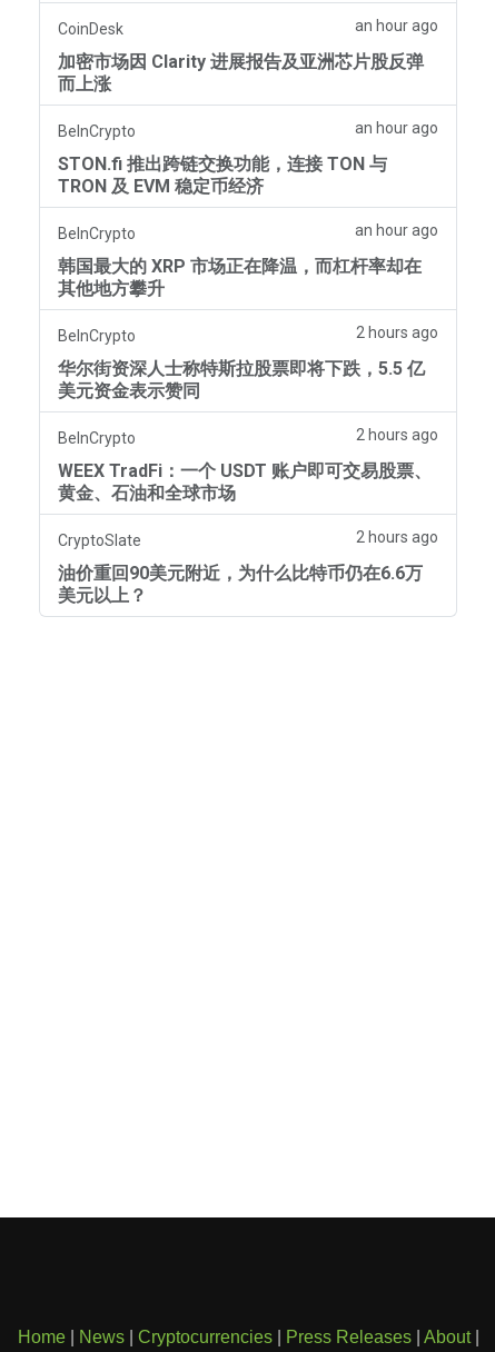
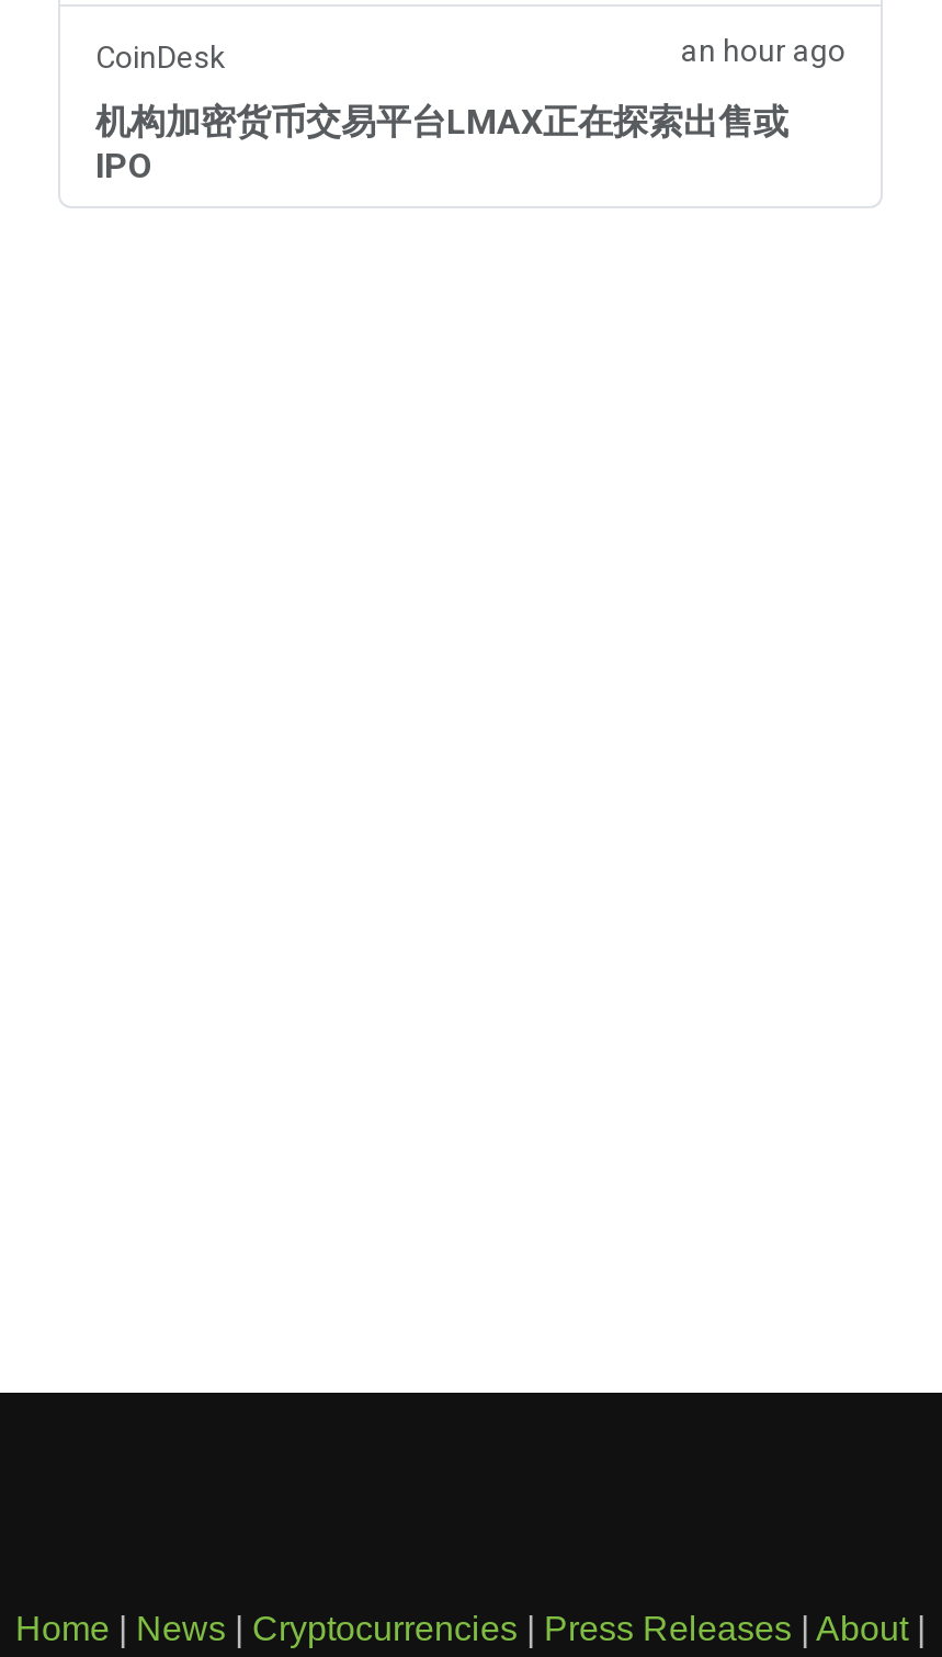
- 加密市场因 Clarity 进展报告及亚洲芯片股反弹
- 而上涨
- BeInCrypto
- an hour ago
- STON.fi 推出跨链交换功能，连接 TON 与
- TRON 及 EVM 稳定币经济
- BeInCrypto
- an hour ago
- 韩国最大的 XRP 市场正在降温，而杠杆率却在
- 其他地方攀升
- BeInCrypto
- 2 hours ago
- 华尔街资深人士称特斯拉股票即将下跌，5.5 亿
- 美元资金表示赞同
- BeInCrypto
- 2 hours ago
- WEEX TradFi：一个 USDT 账户即可交易股票、
- 黄金、石油和全球市场
- CryptoSlate
- 2 hours ago
- 油价重回90美元附近，为什么比特币仍在6.6万
- 美元以上？
+ 机构加密货币交易平台LMAX正在探索出售或
+ IPO
